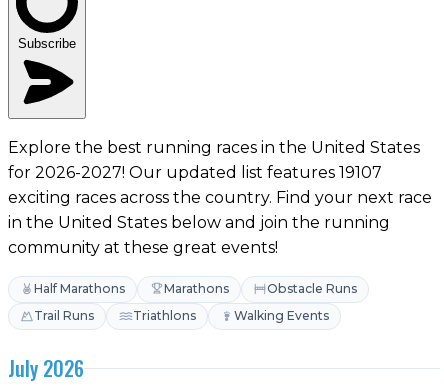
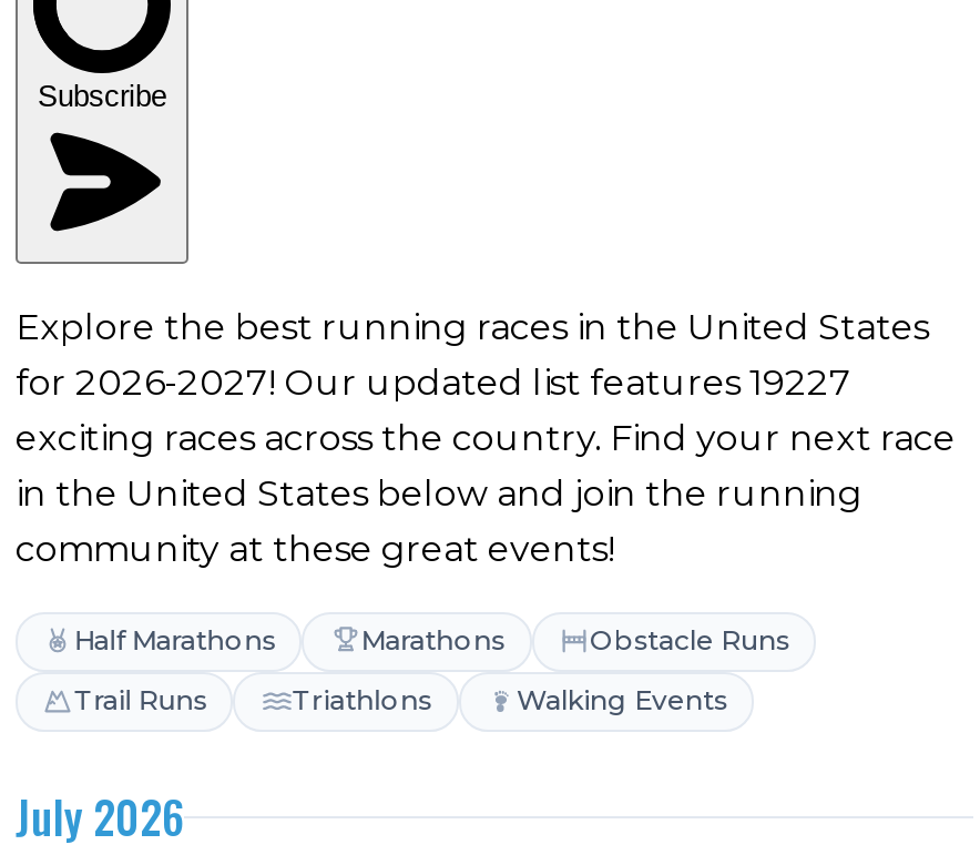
- for 2026-2027! Our updated list features 19107
+ for 2026-2027! Our updated list features 19227
